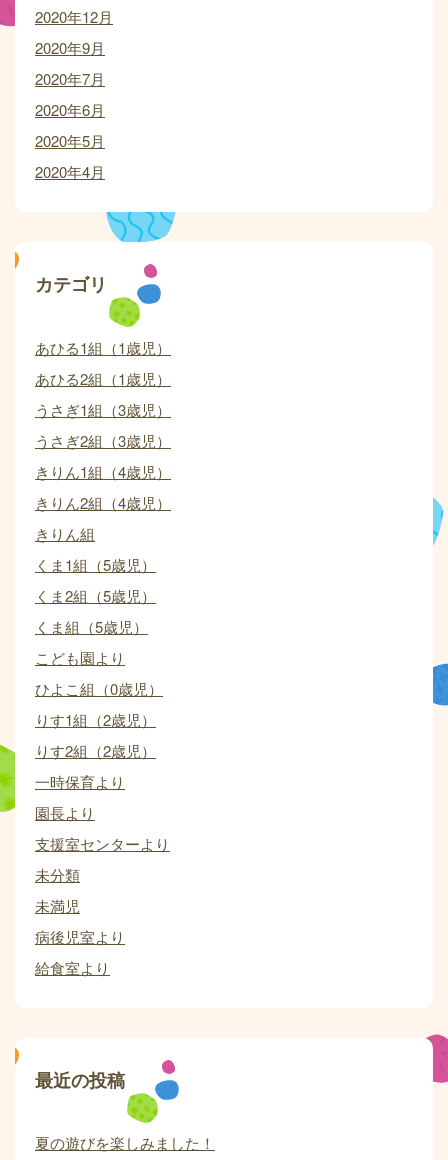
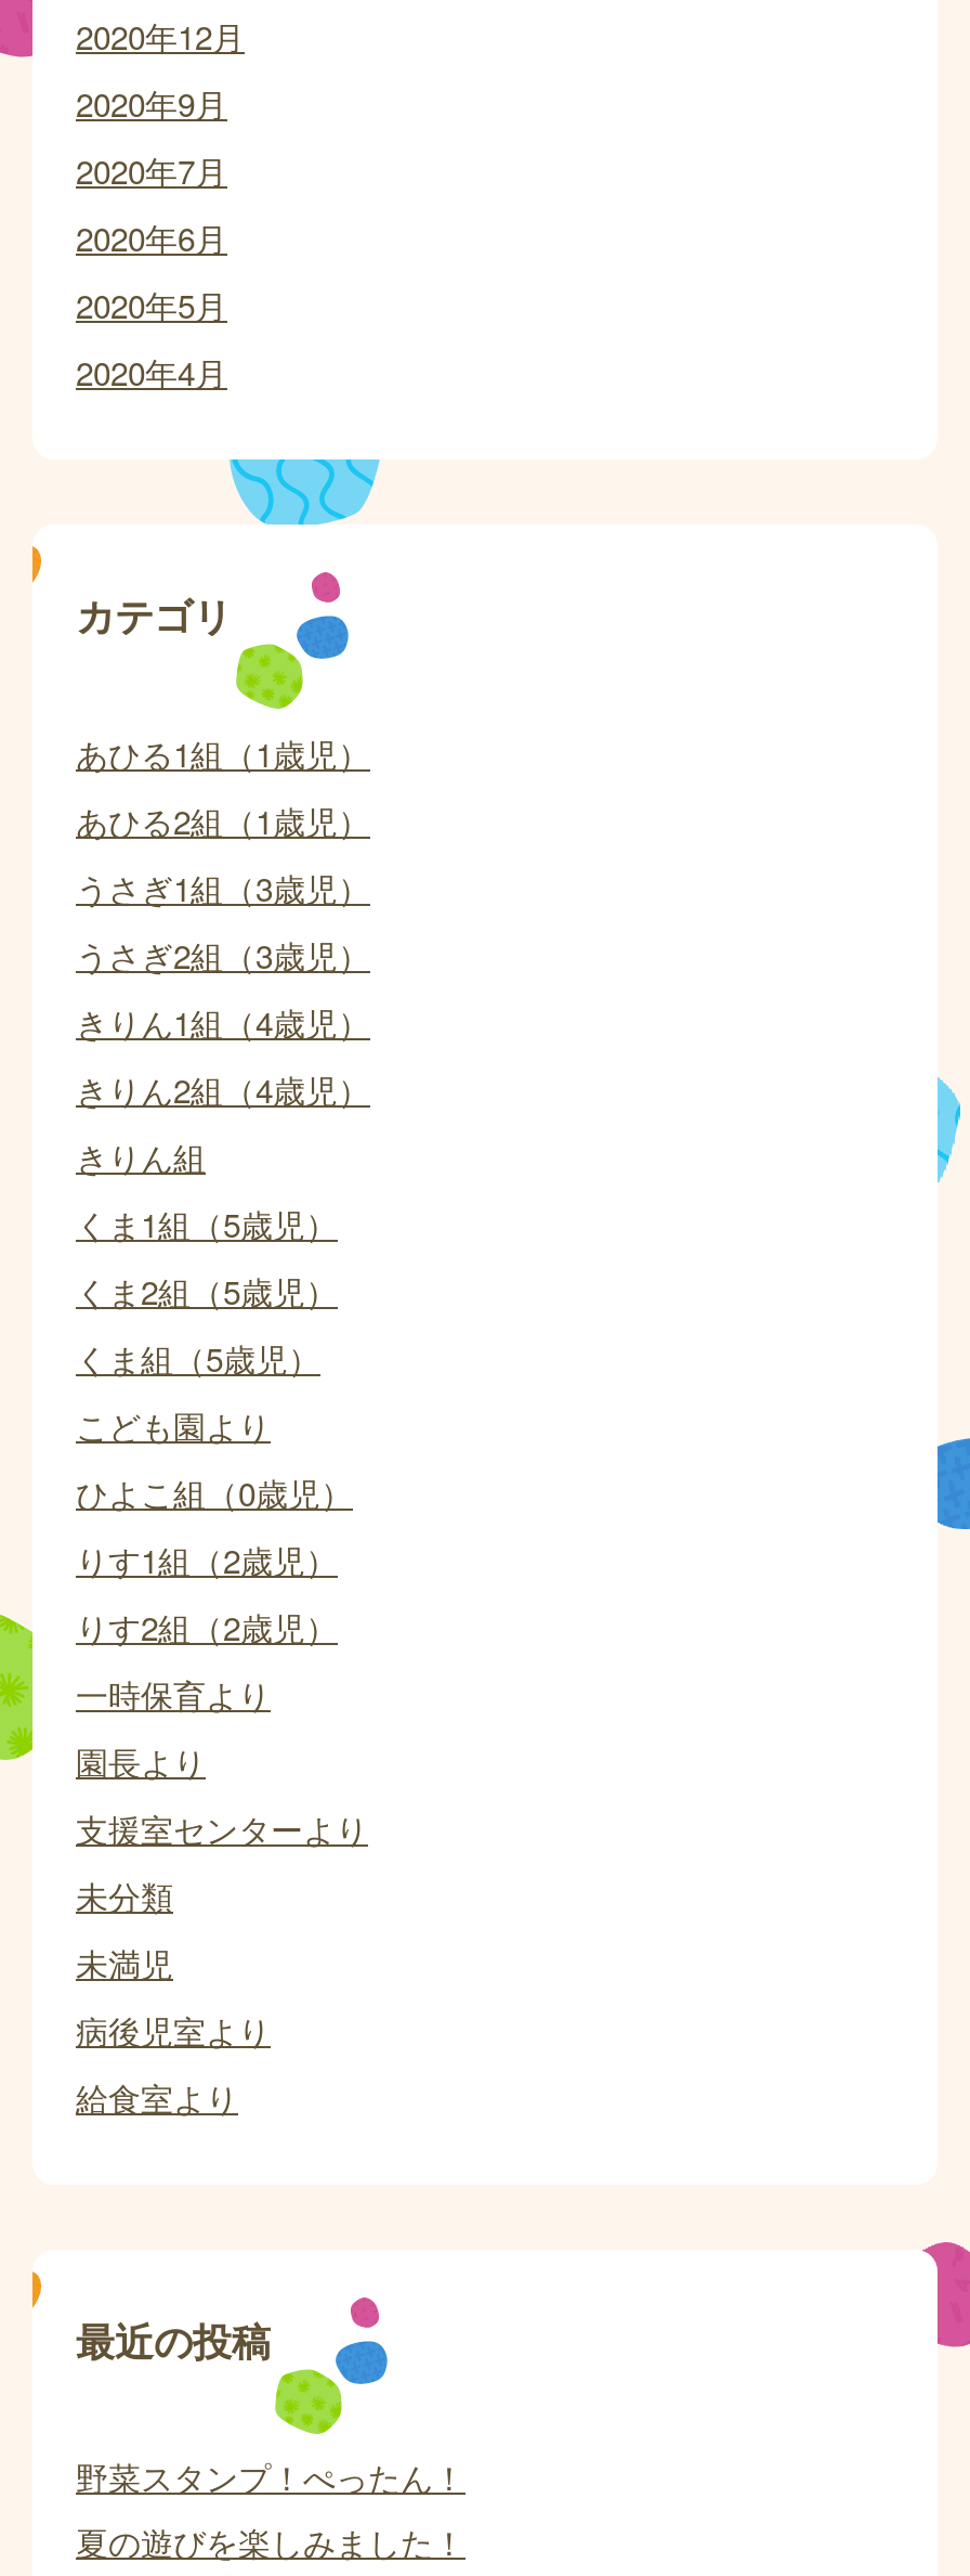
+ 野菜スタンプ！ぺったん！
